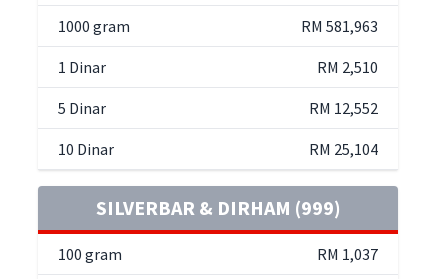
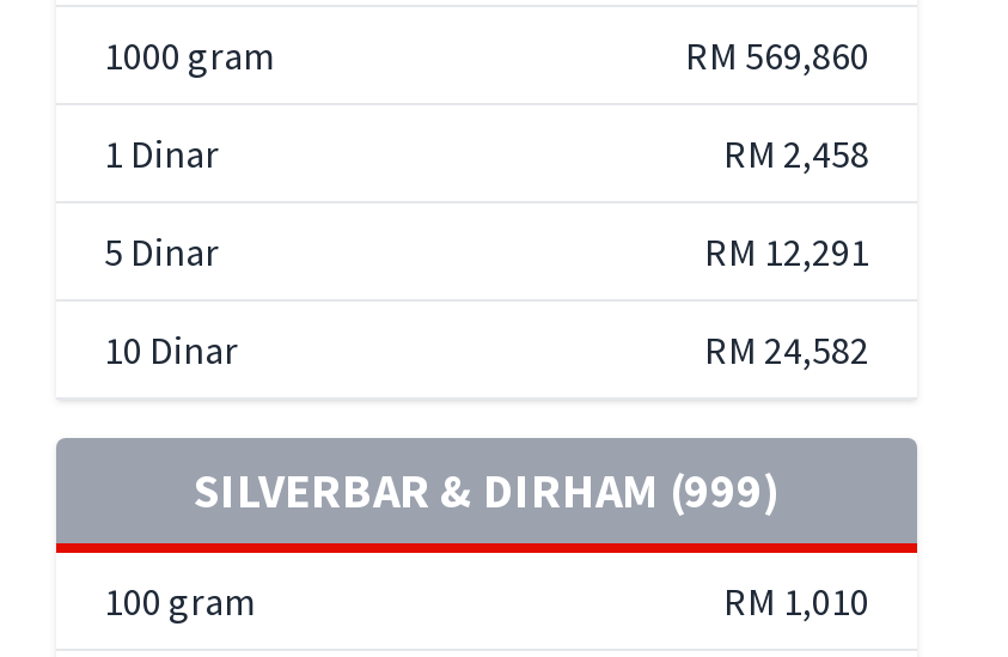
- RM 581,963
+ RM 569,860

- RM 2,510
+ RM 2,458

- RM 12,552
+ RM 12,291

- RM 25,104
+ RM 24,582

- RM 1,037
+ RM 1,010
